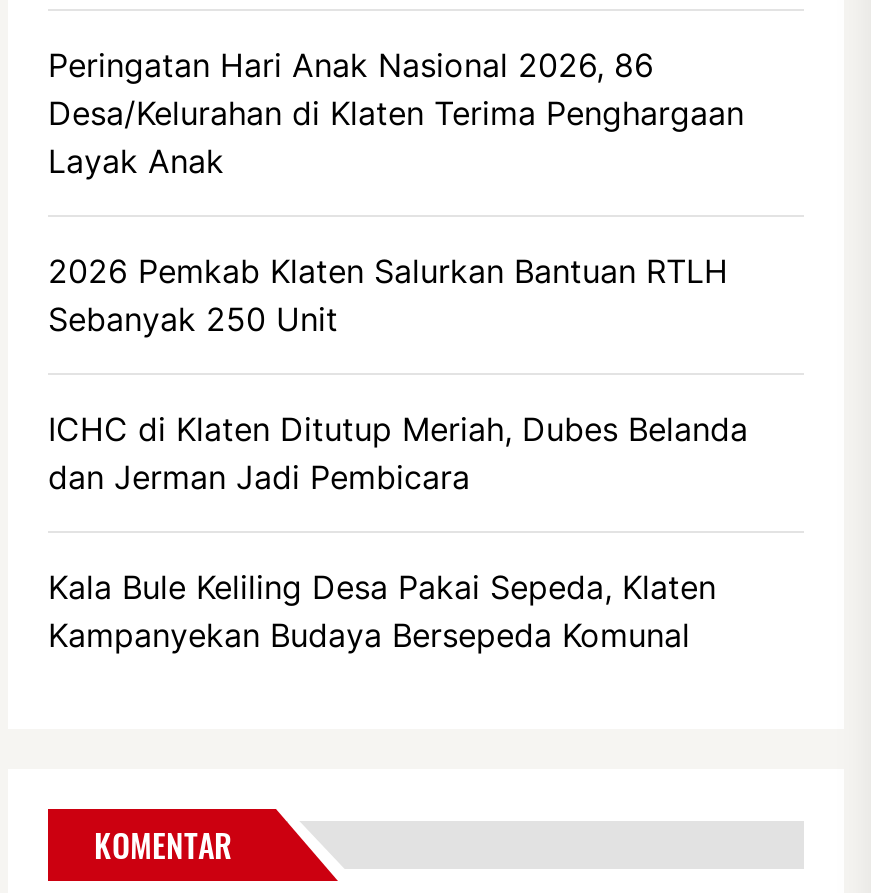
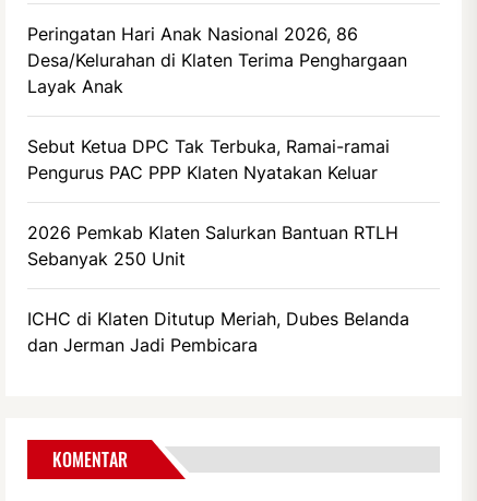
+ Sebut Ketua DPC Tak Terbuka, Ramai-ramai
+ Pengurus PAC PPP Klaten Nyatakan Keluar

moved down: 2026 Pemkab Klaten Salurkan Bantuan RTLH | Sebanyak 250 Unit | ICHC di Klaten Ditutup Meriah, Dubes Belanda | dan Jerman Jadi Pembicara

- Kala Bule Keliling Desa Pakai Sepeda, Klaten
- Kampanyekan Budaya Bersepeda Komunal
